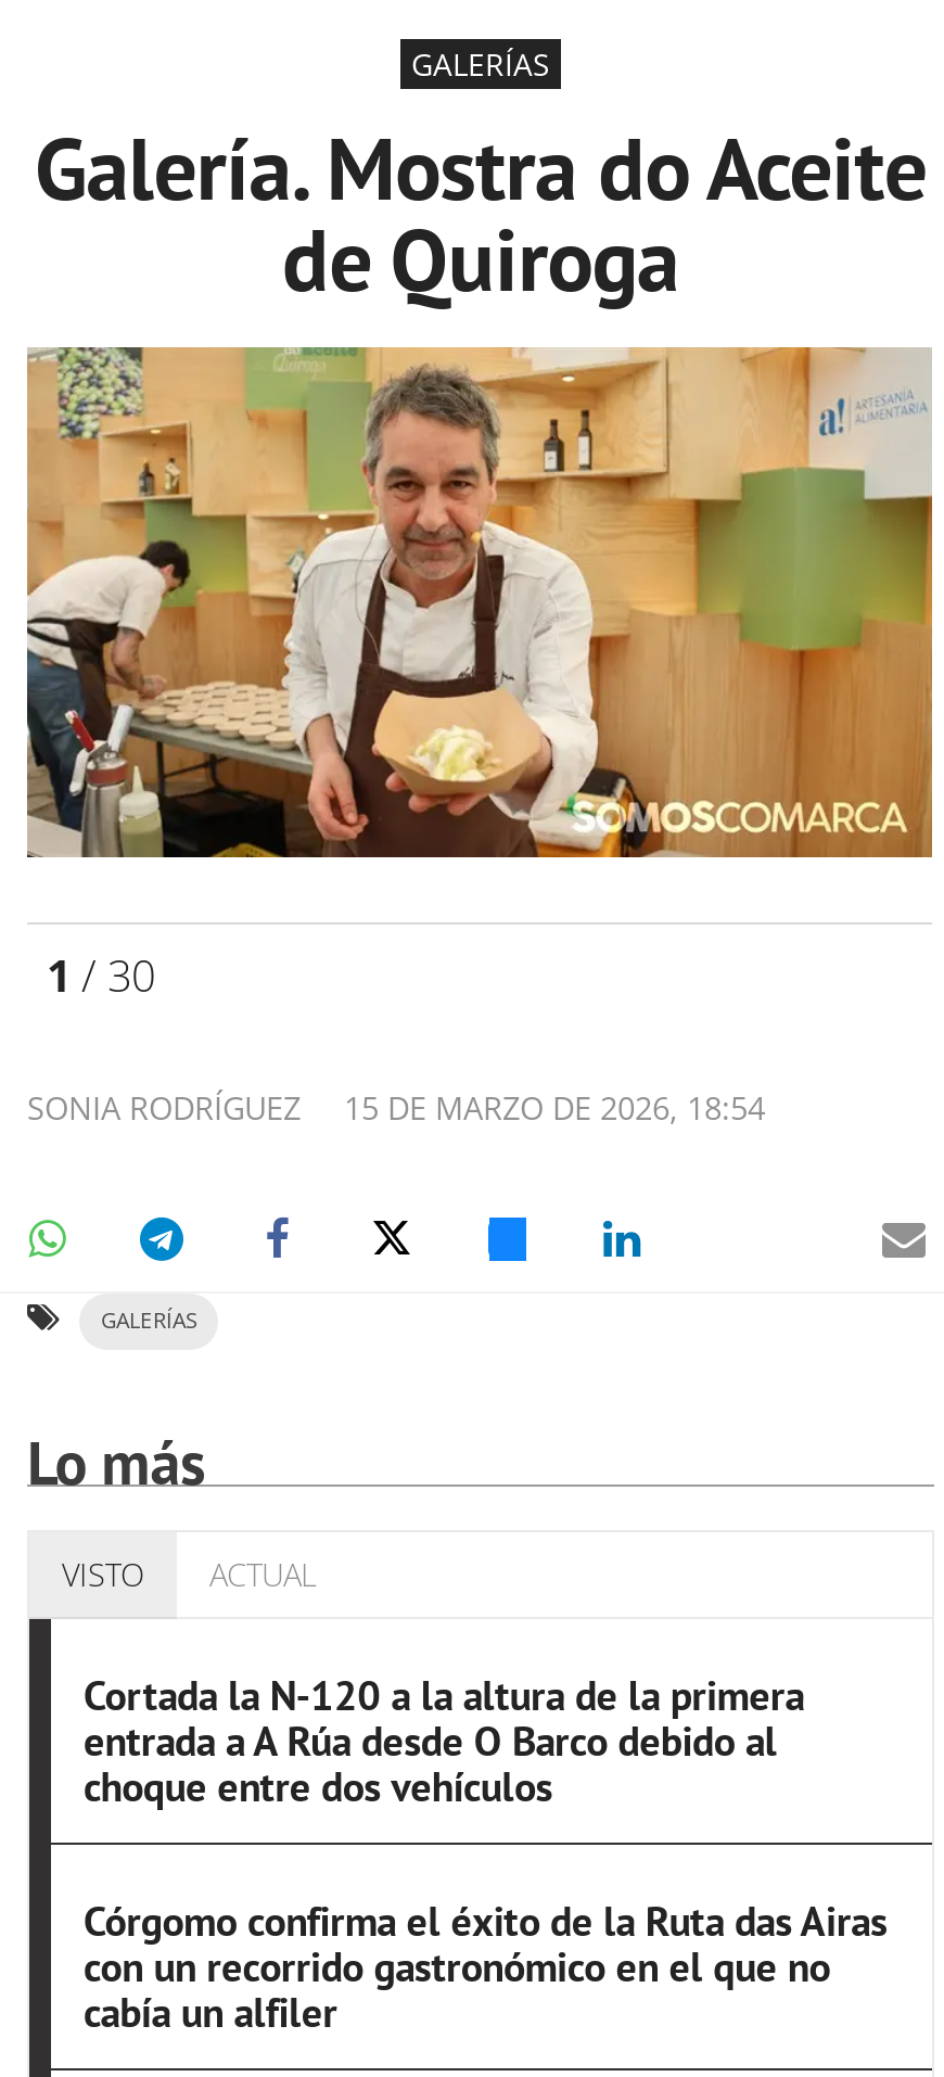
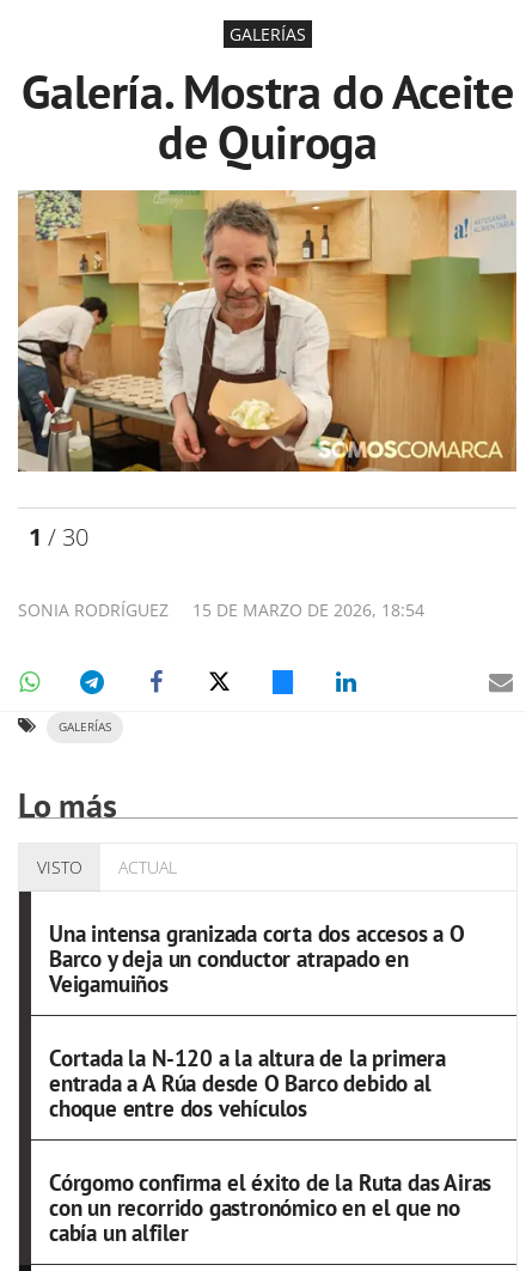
+ Una intensa granizada corta dos accesos a O
+ Barco y deja un conductor atrapado en
+ Veigamuiños
